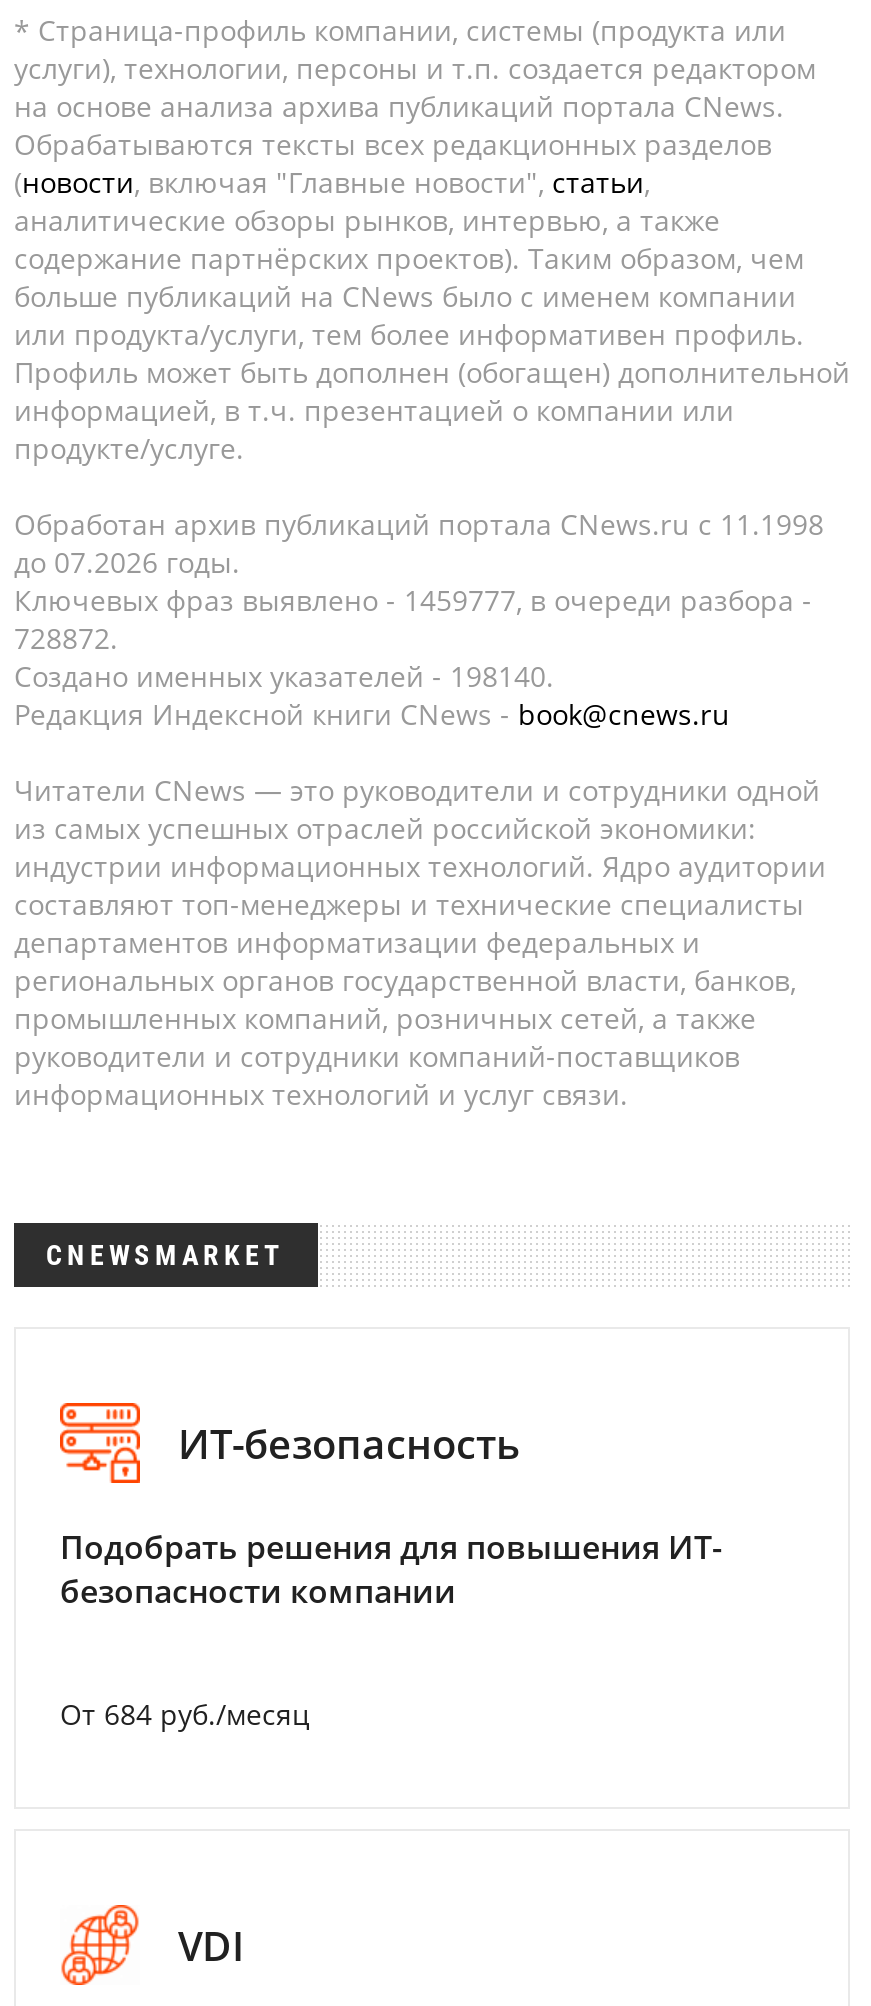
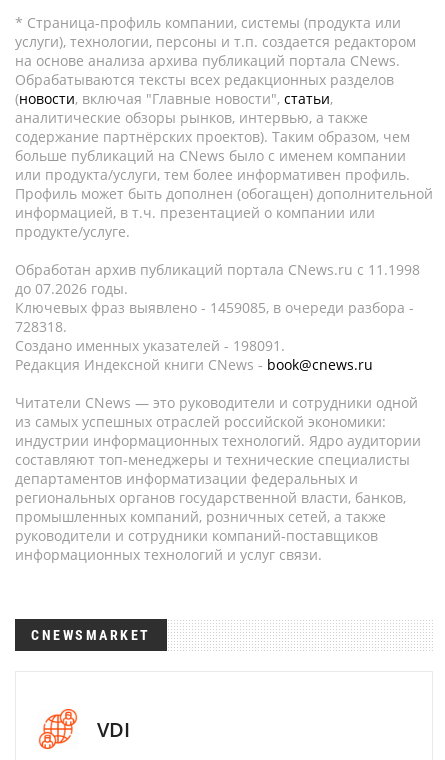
- Ключевых фраз выявлено - 1459777, в очереди разбора -
+ Ключевых фраз выявлено - 1459085, в очереди разбора -

- 728872.
+ 728318.

- Создано именных указателей - 198140.
+ Создано именных указателей - 198091.

- [image]
- ИТ-безопасность
- Подобрать решения для повышения ИТ-
- безопасности компании
- От 684 руб./месяц
